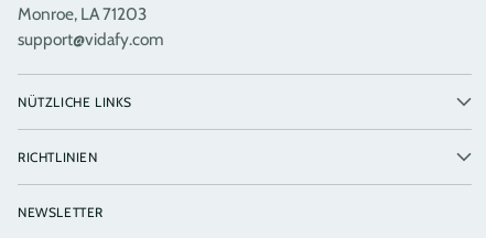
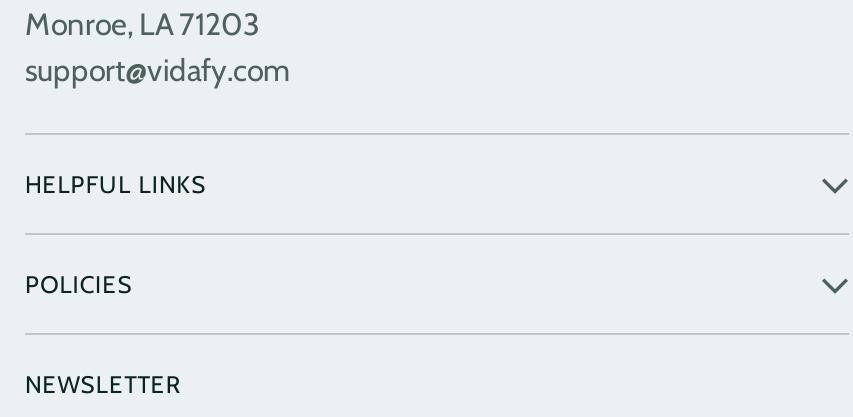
- NÜTZLICHE LINKS
+ HELPFUL LINKS

- RICHTLINIEN
+ POLICIES
